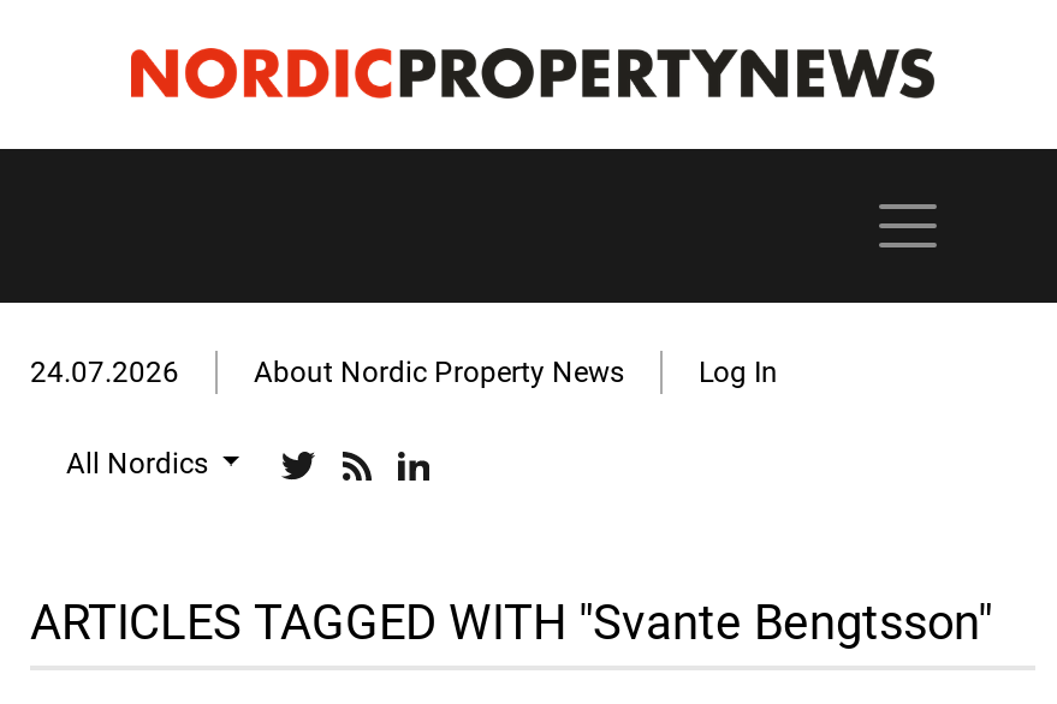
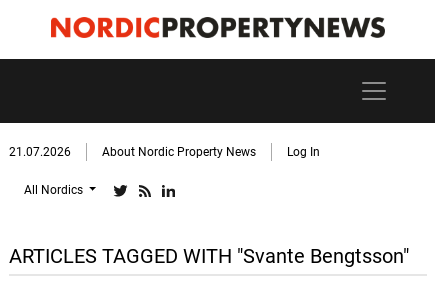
- 24.07.2026
+ 21.07.2026
